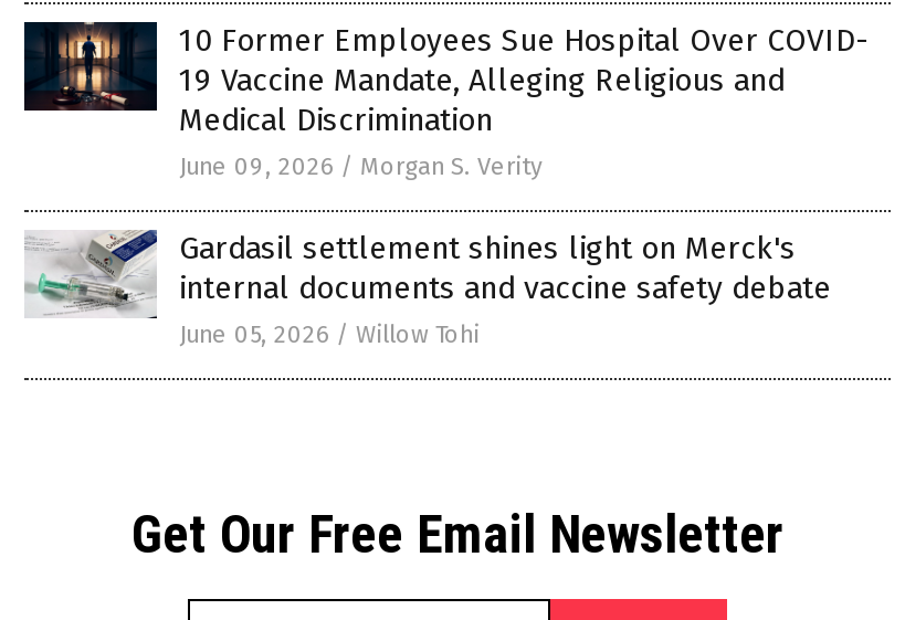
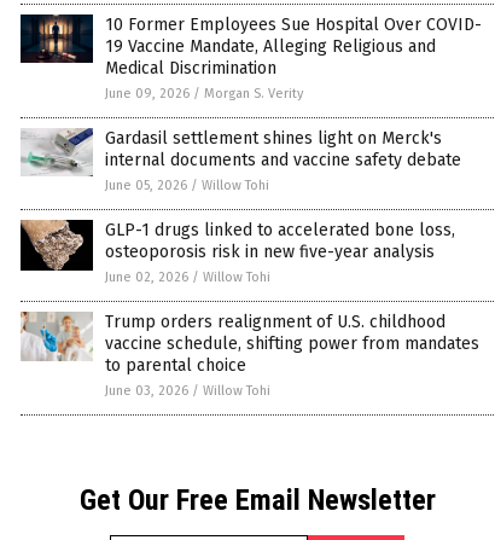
+ [image]
+ GLP-1 drugs linked to accelerated bone loss,
+ osteoporosis risk in new five-year analysis
+ June 02, 2026 / Willow Tohi
+ Trump orders realignment of U.S. childhood
+ vaccine schedule, shifting power from mandates
+ to parental choice
+ June 03, 2026 / Willow Tohi
